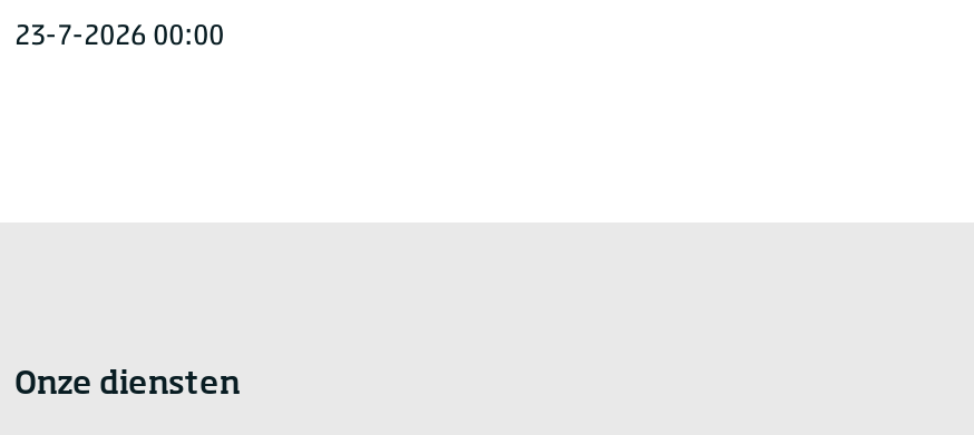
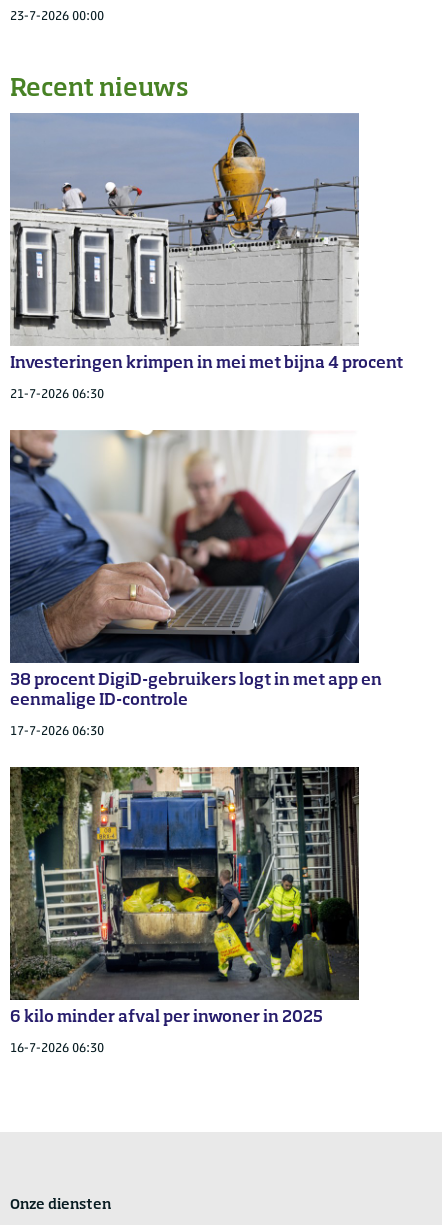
+ [image]
+ 38 procent DigiD-gebruikers logt in met app en
+ eenmalige ID-controle
+ 17-7-2026 06:30

+ [image]
+ 6 kilo minder afval per inwoner in 2025
+ 16-7-2026 06:30

+ Recent nieuws

+ [image]
+ Investeringen krimpen in mei met bijna 4 procent
+ 21-7-2026 06:30
